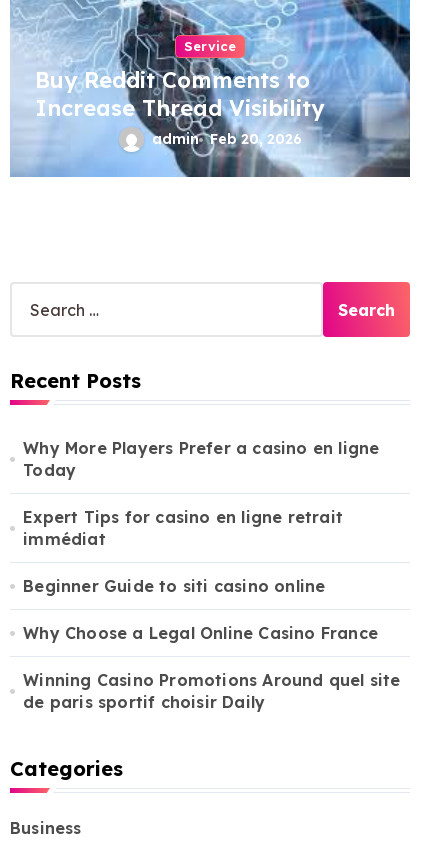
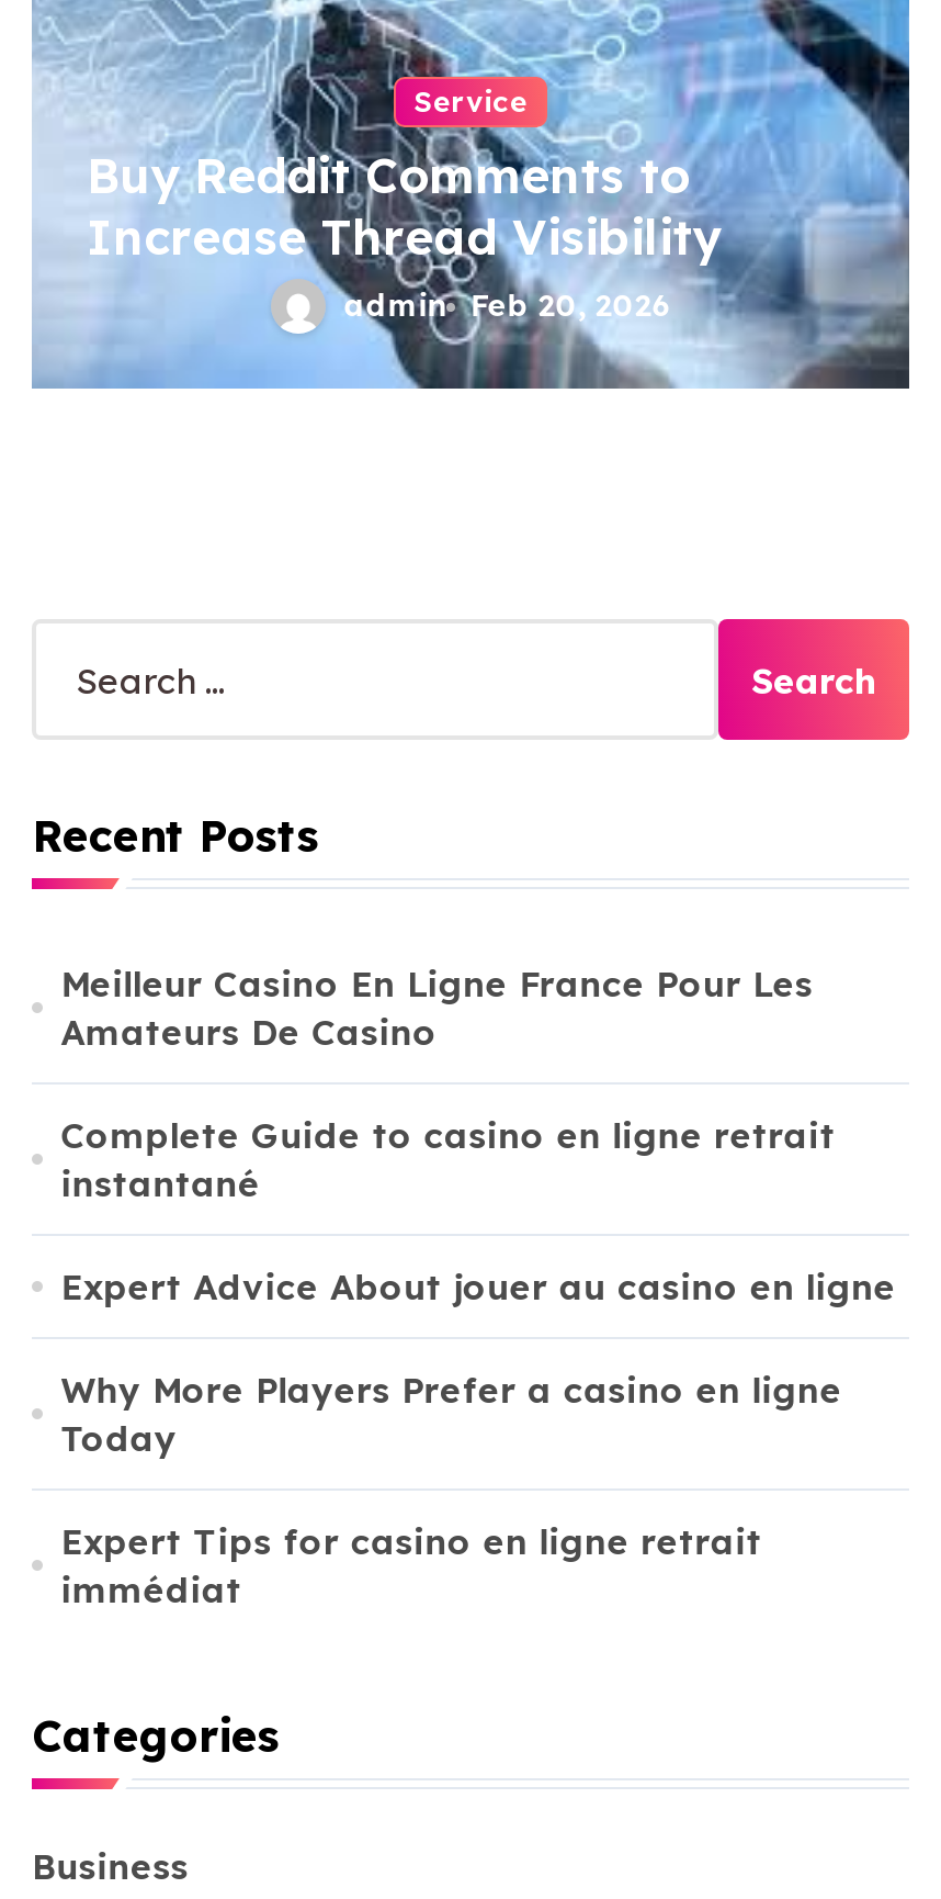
moved down: Why More Players Prefer a casino en ligne | Today | Expert Tips for casino en ligne retrait | immédiat

+ Meilleur Casino En Ligne France Pour Les
+ Amateurs De Casino
+ Complete Guide to casino en ligne retrait
+ instantané
+ Expert Advice About jouer au casino en ligne

- Beginner Guide to siti casino online
- Why Choose a Legal Online Casino France
- Winning Casino Promotions Around quel site
- de paris sportif choisir Daily
